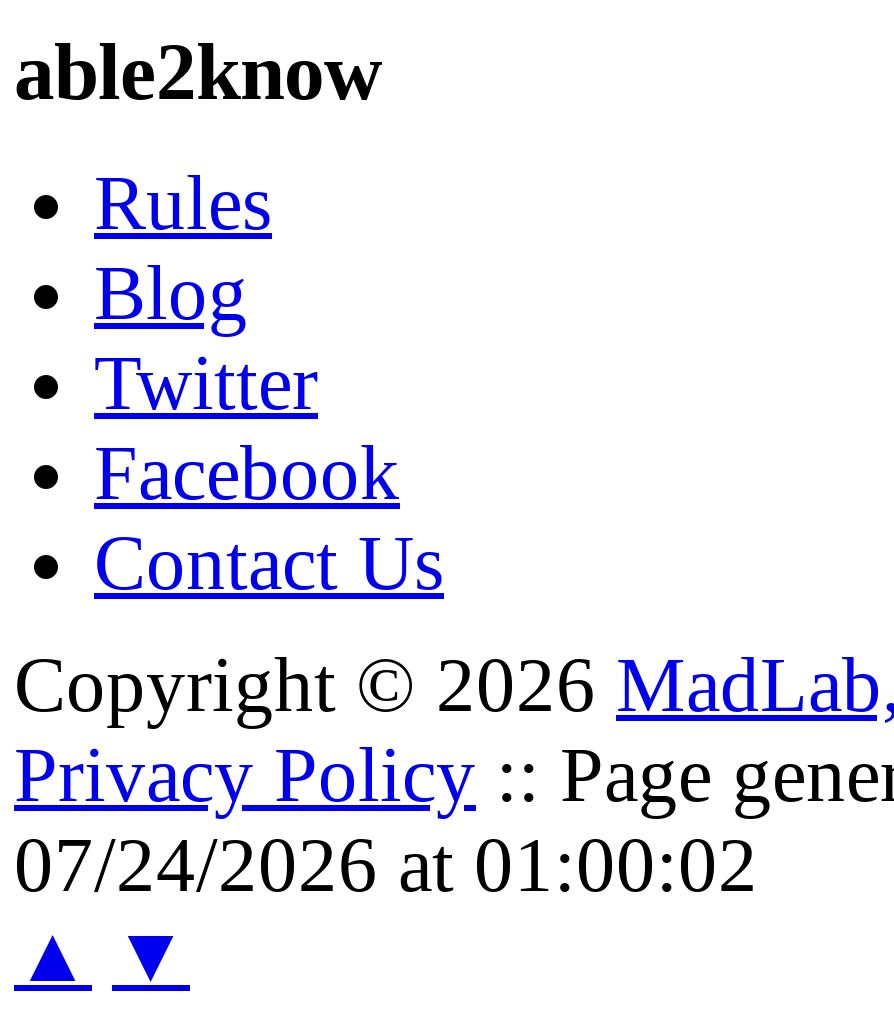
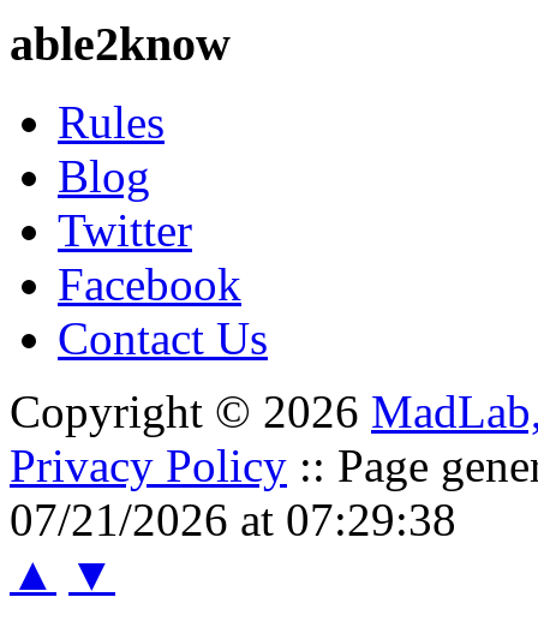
- 07/24/2026 at 01:00:02
+ 07/21/2026 at 07:29:38
